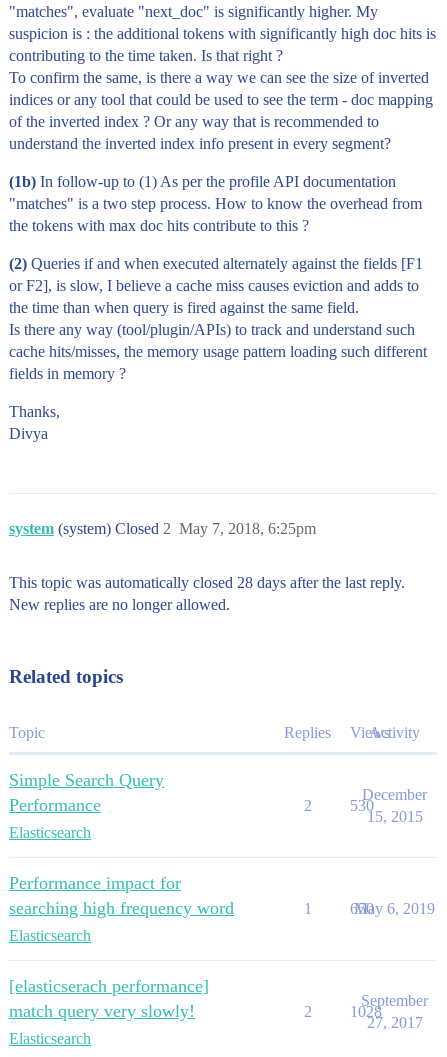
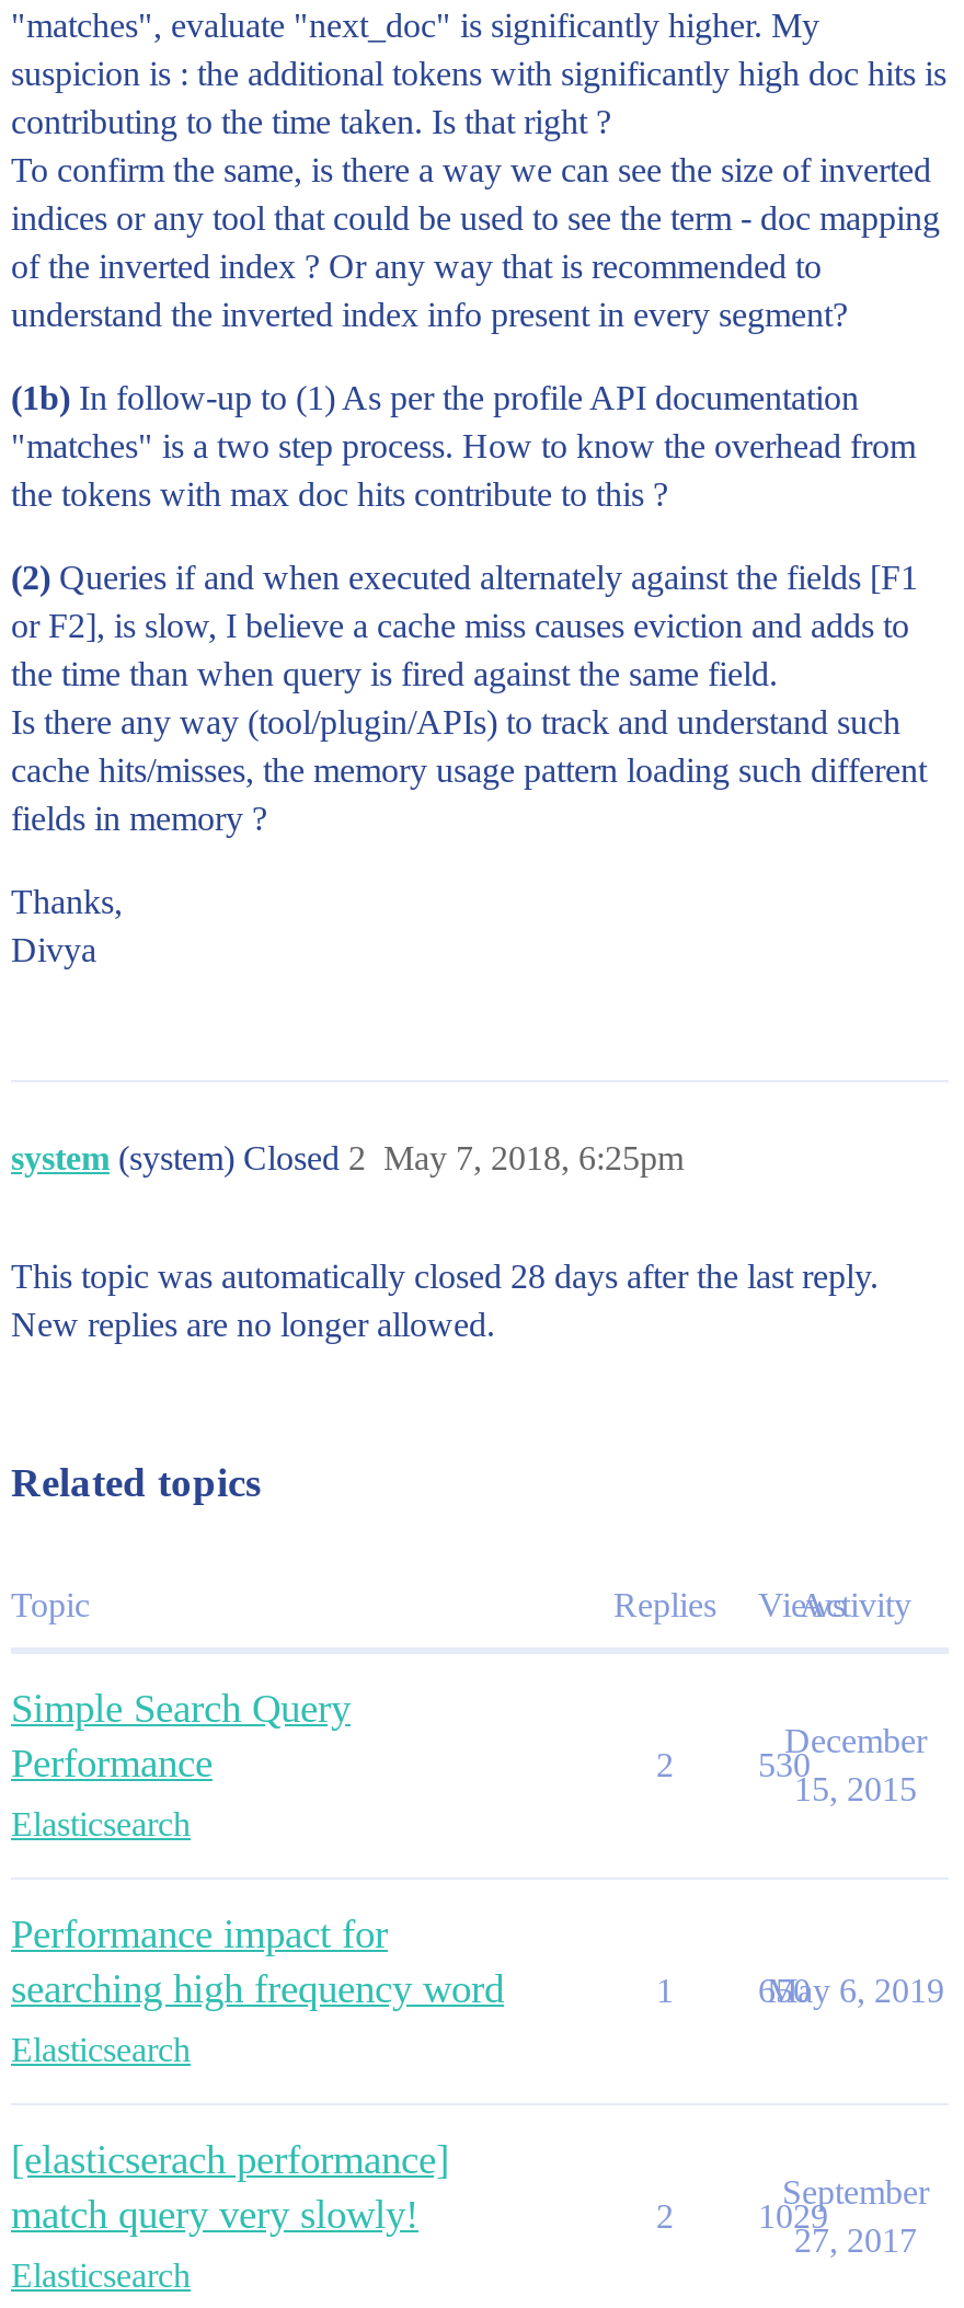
- 1028
+ 1029
